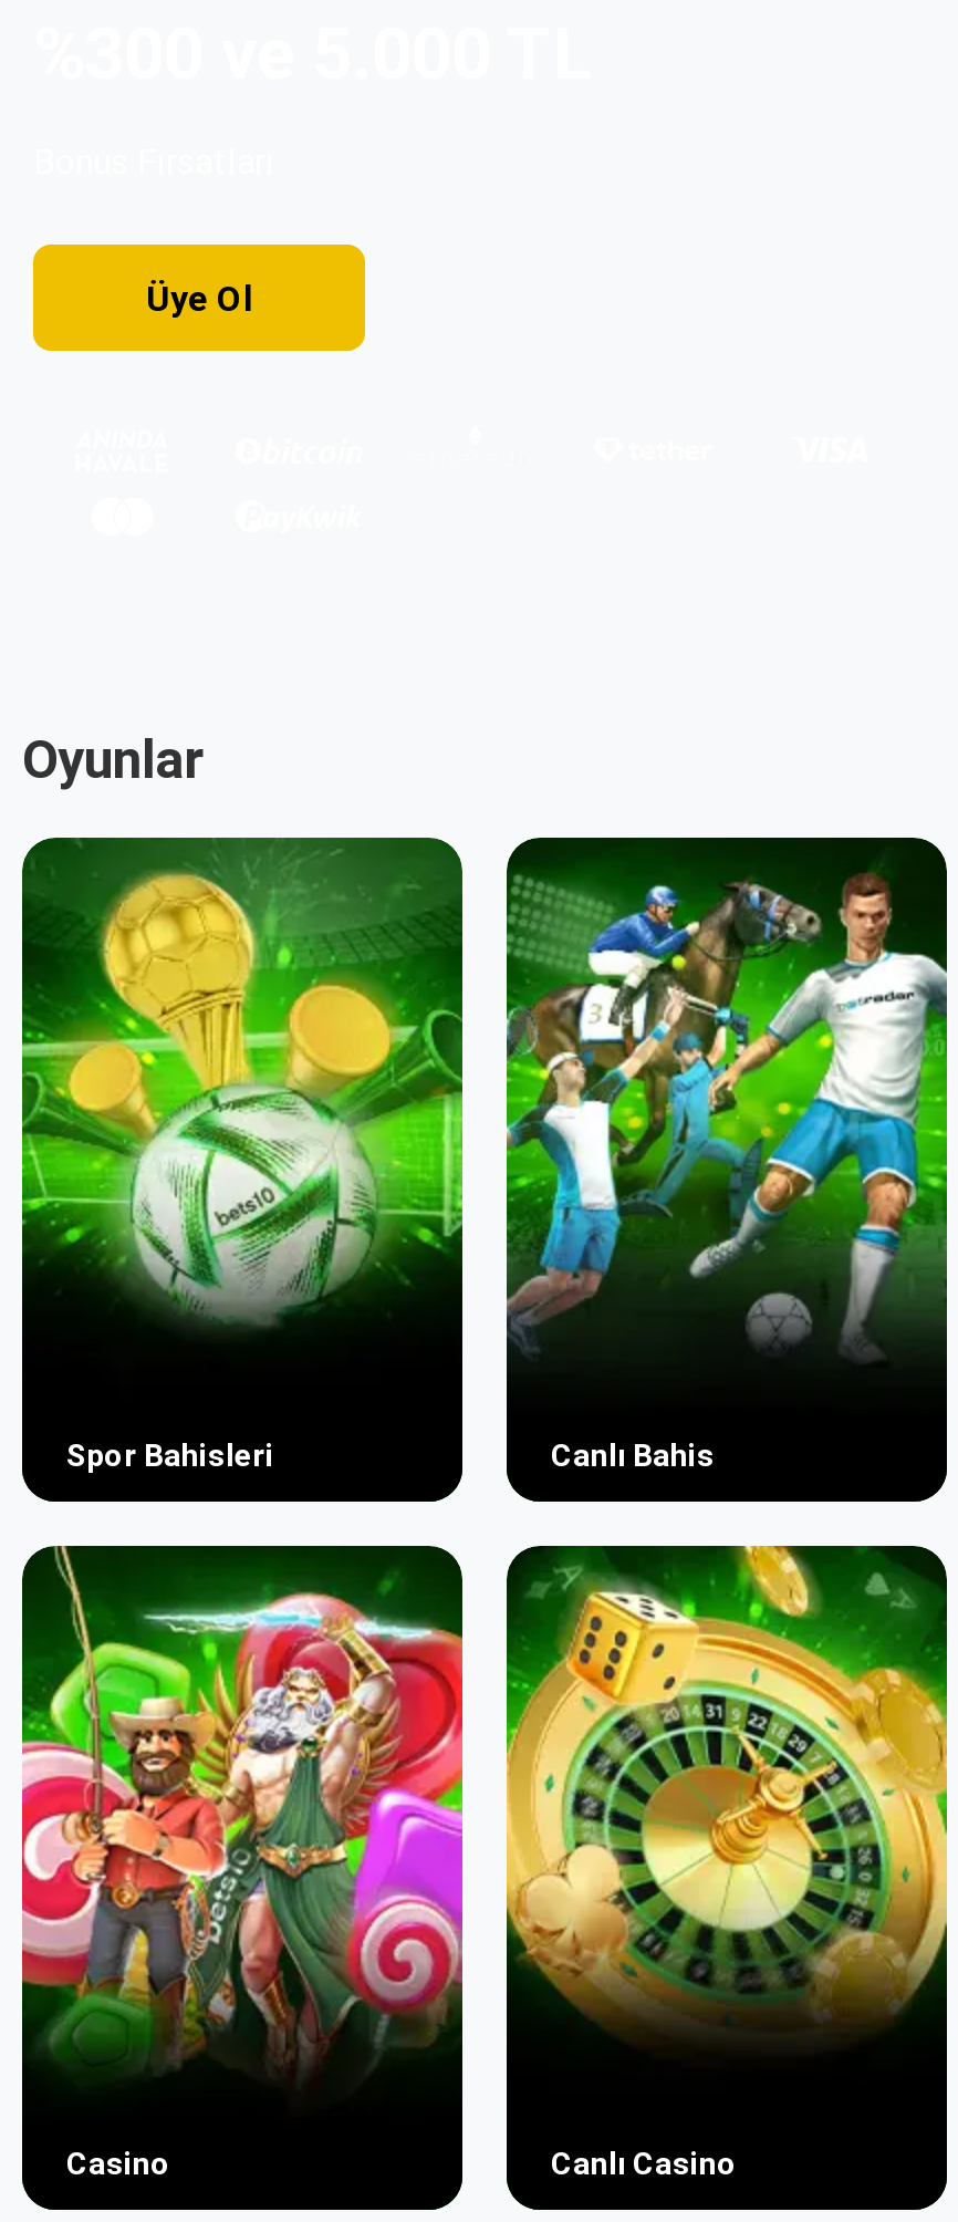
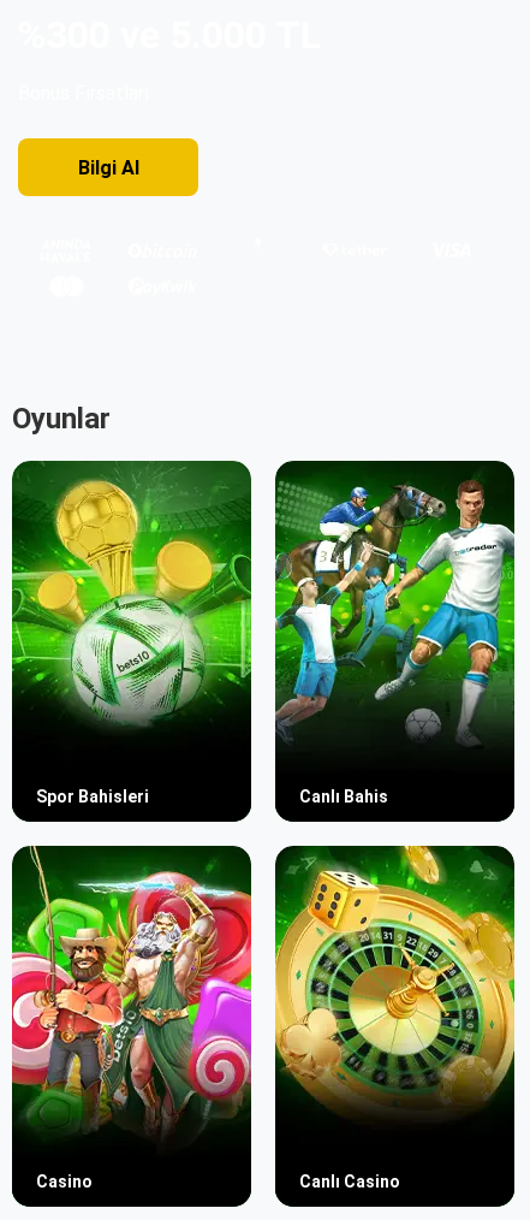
- Üye Ol
+ Bilgi AI
